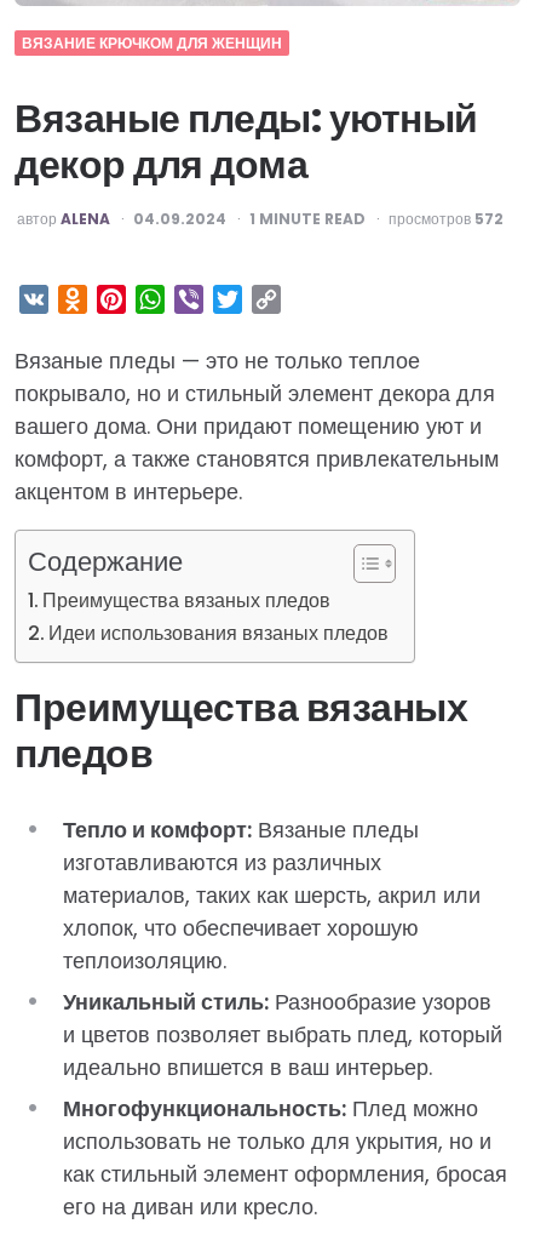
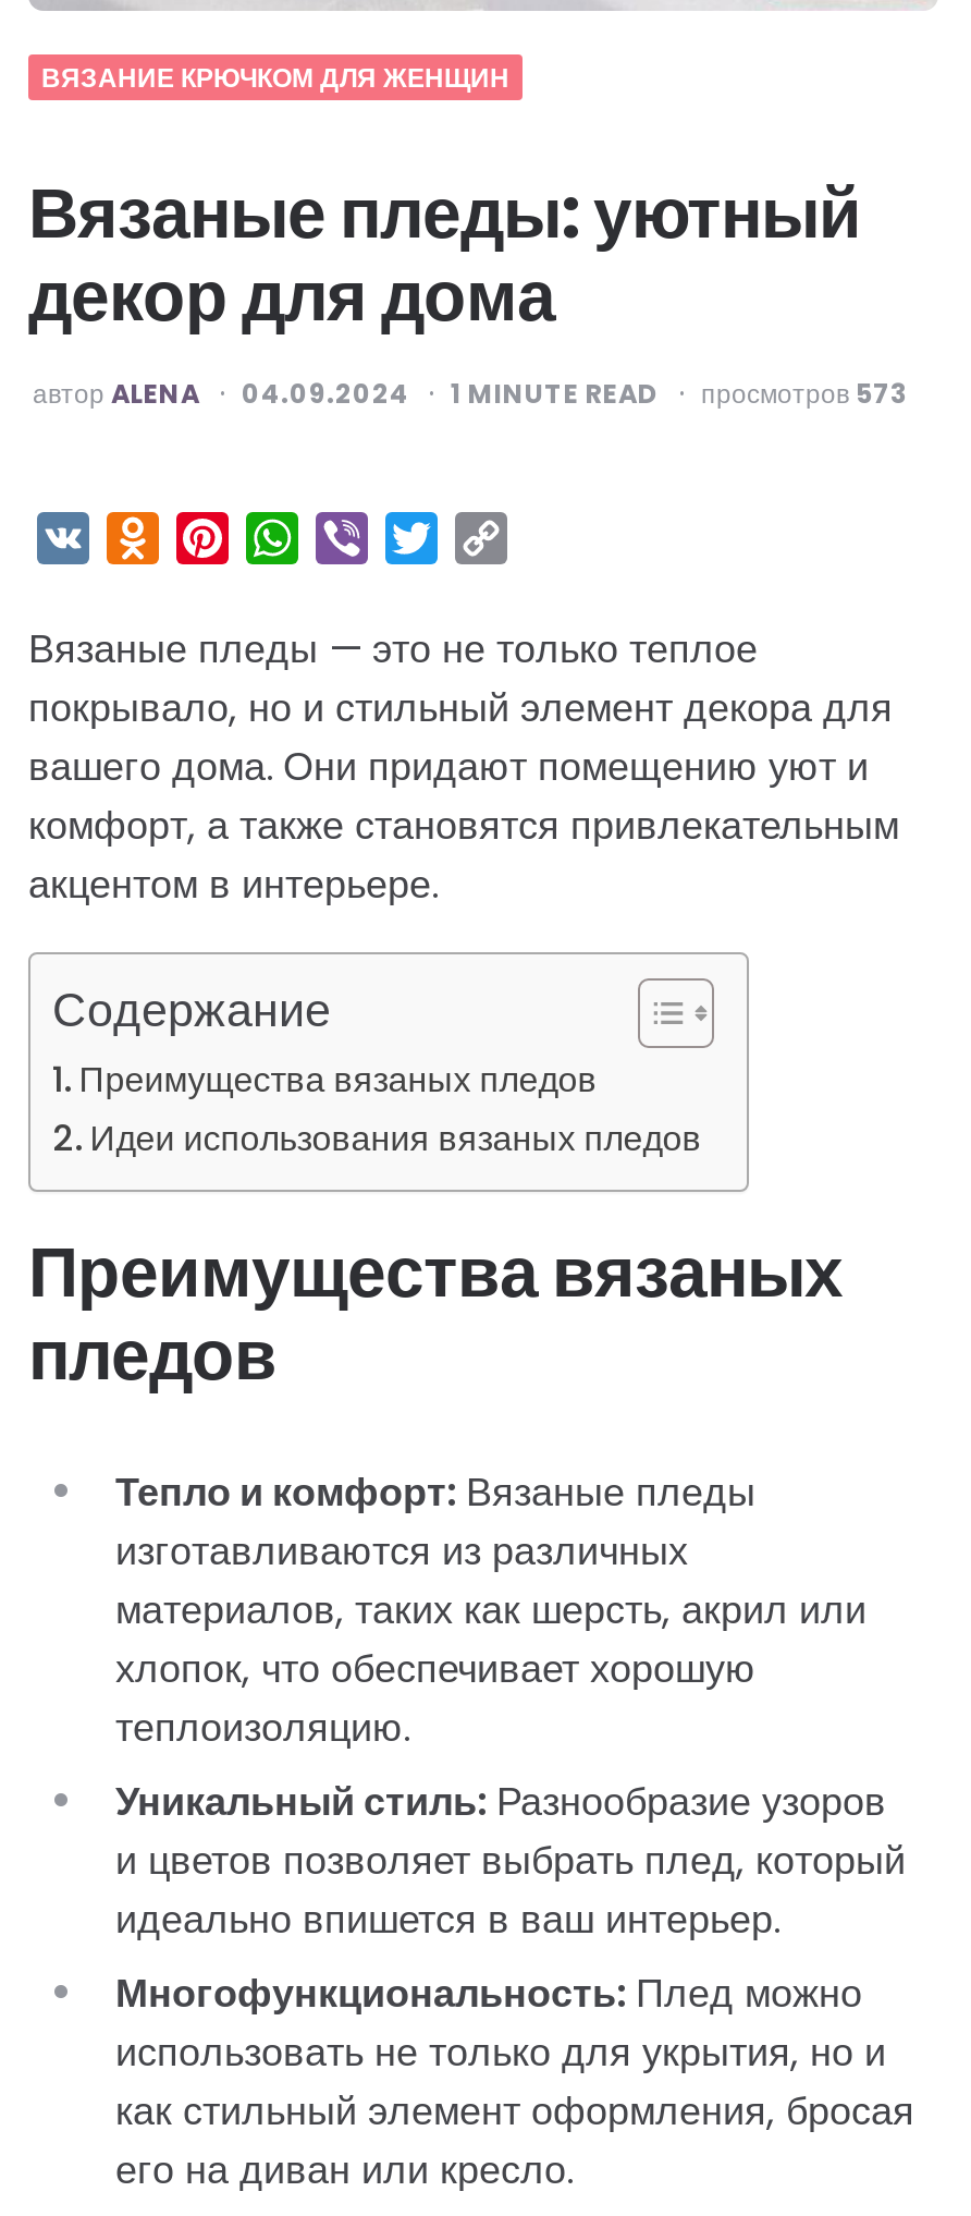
- просмотров 572
+ просмотров 573
